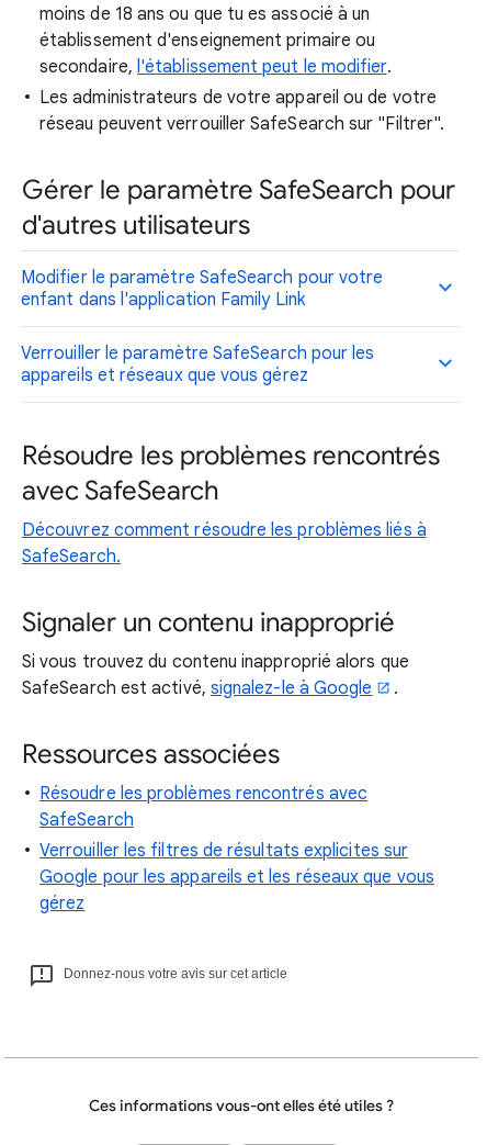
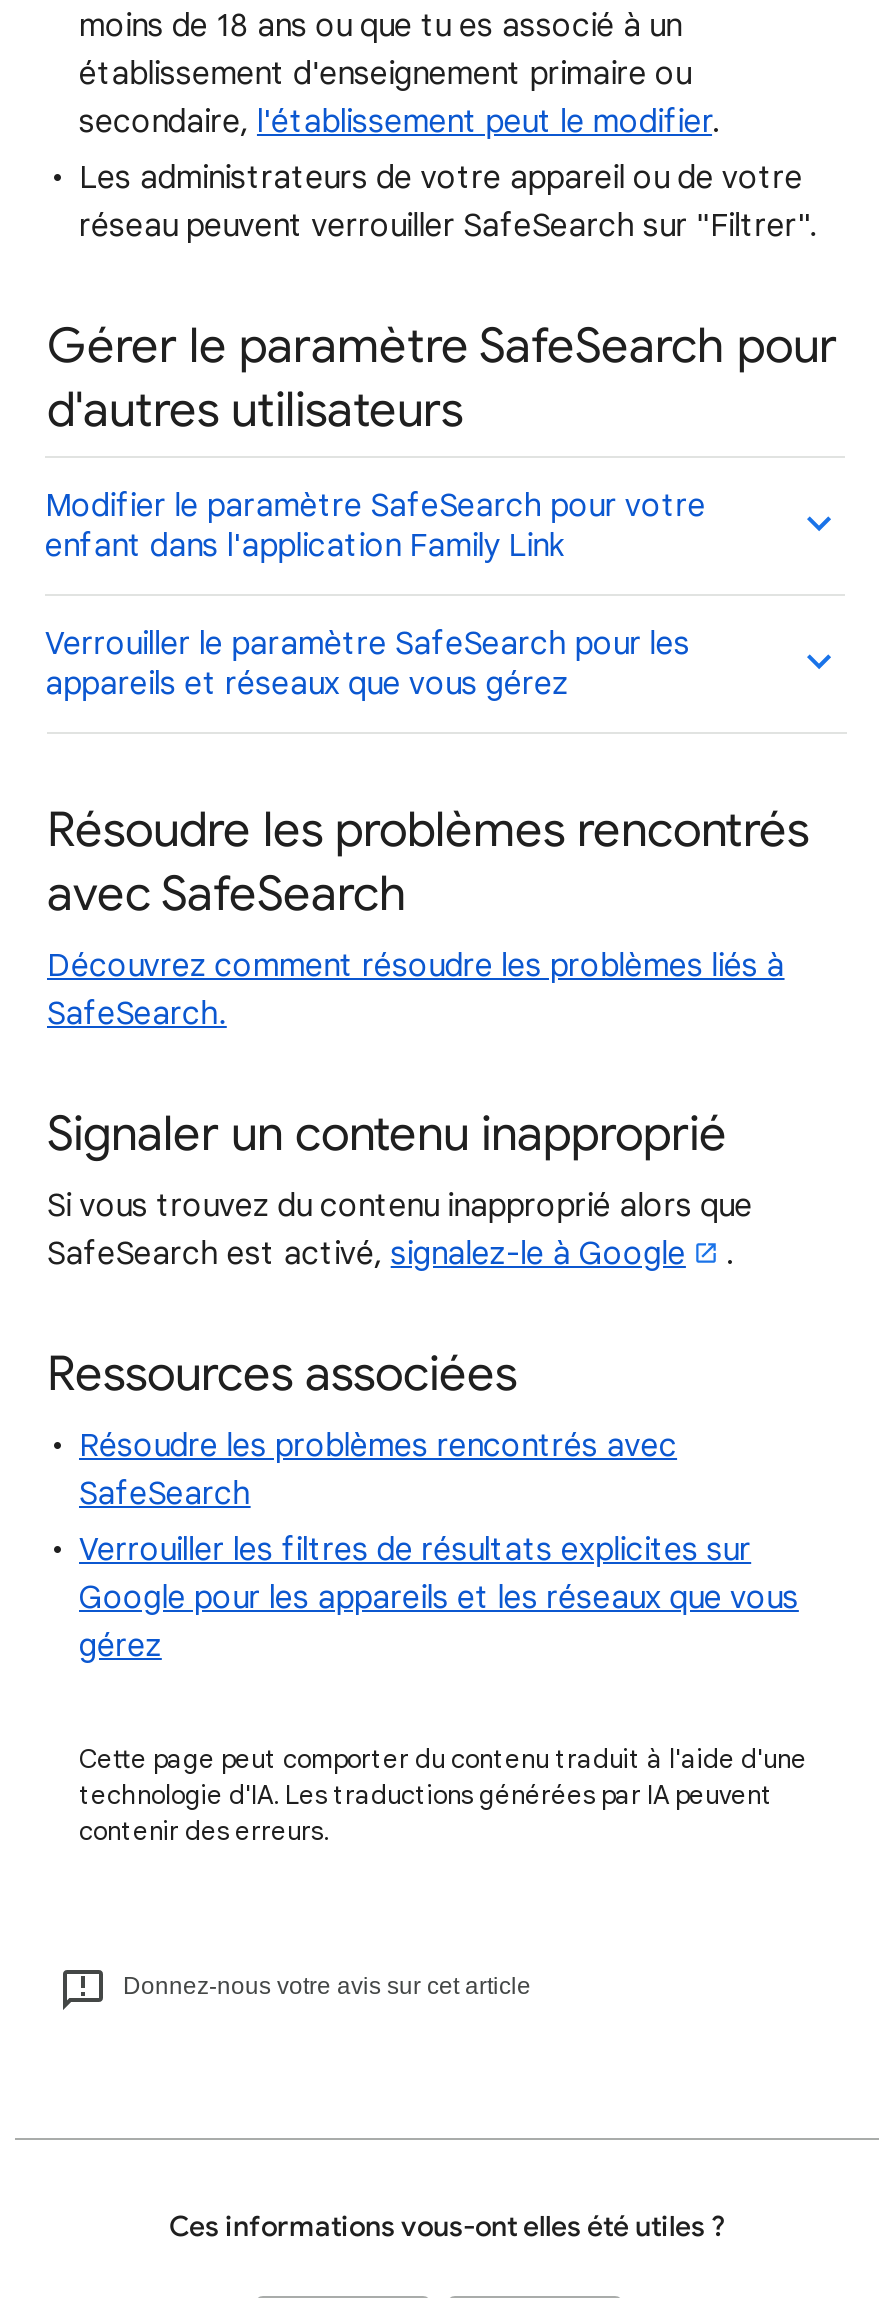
+ Cette page peut comporter du contenu traduit à l'aide d'une
+ technologie d'IA. Les traductions générées par IA peuvent
+ contenir des erreurs.
